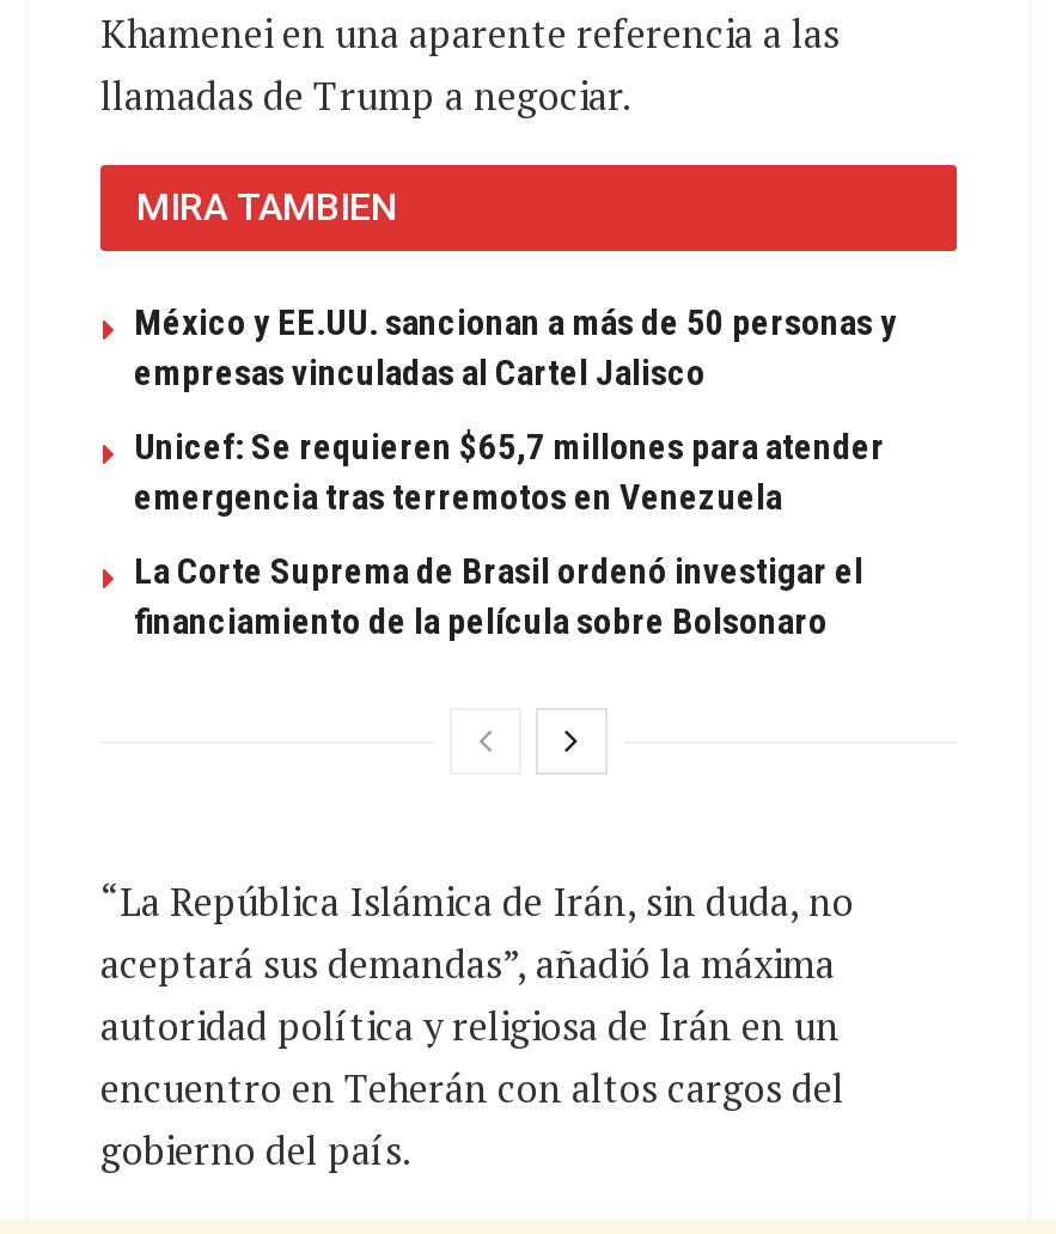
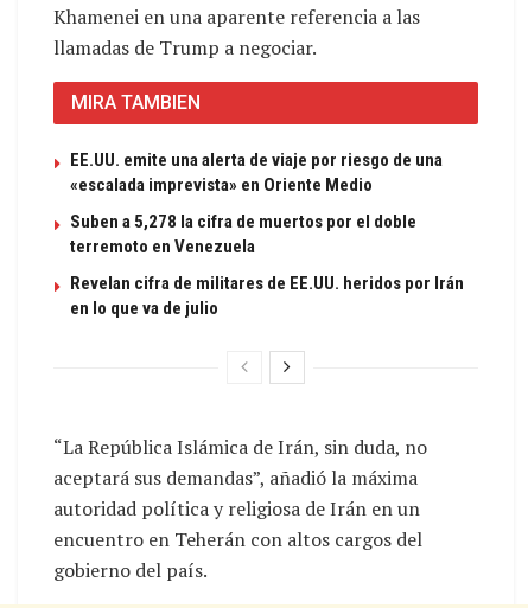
- México y EE.UU. sancionan a más de 50 personas y
- empresas vinculadas al Cartel Jalisco
+ EE.UU. emite una alerta de viaje por riesgo de una
+ «escalada imprevista» en Oriente Medio

- Unicef: Se requieren $65,7 millones para atender
- emergencia tras terremotos en Venezuela
+ Suben a 5,278 la cifra de muertos por el doble
+ terremoto en Venezuela

- La Corte Suprema de Brasil ordenó investigar el
- financiamiento de la película sobre Bolsonaro
+ Revelan cifra de militares de EE.UU. heridos por Irán
+ en lo que va de julio
